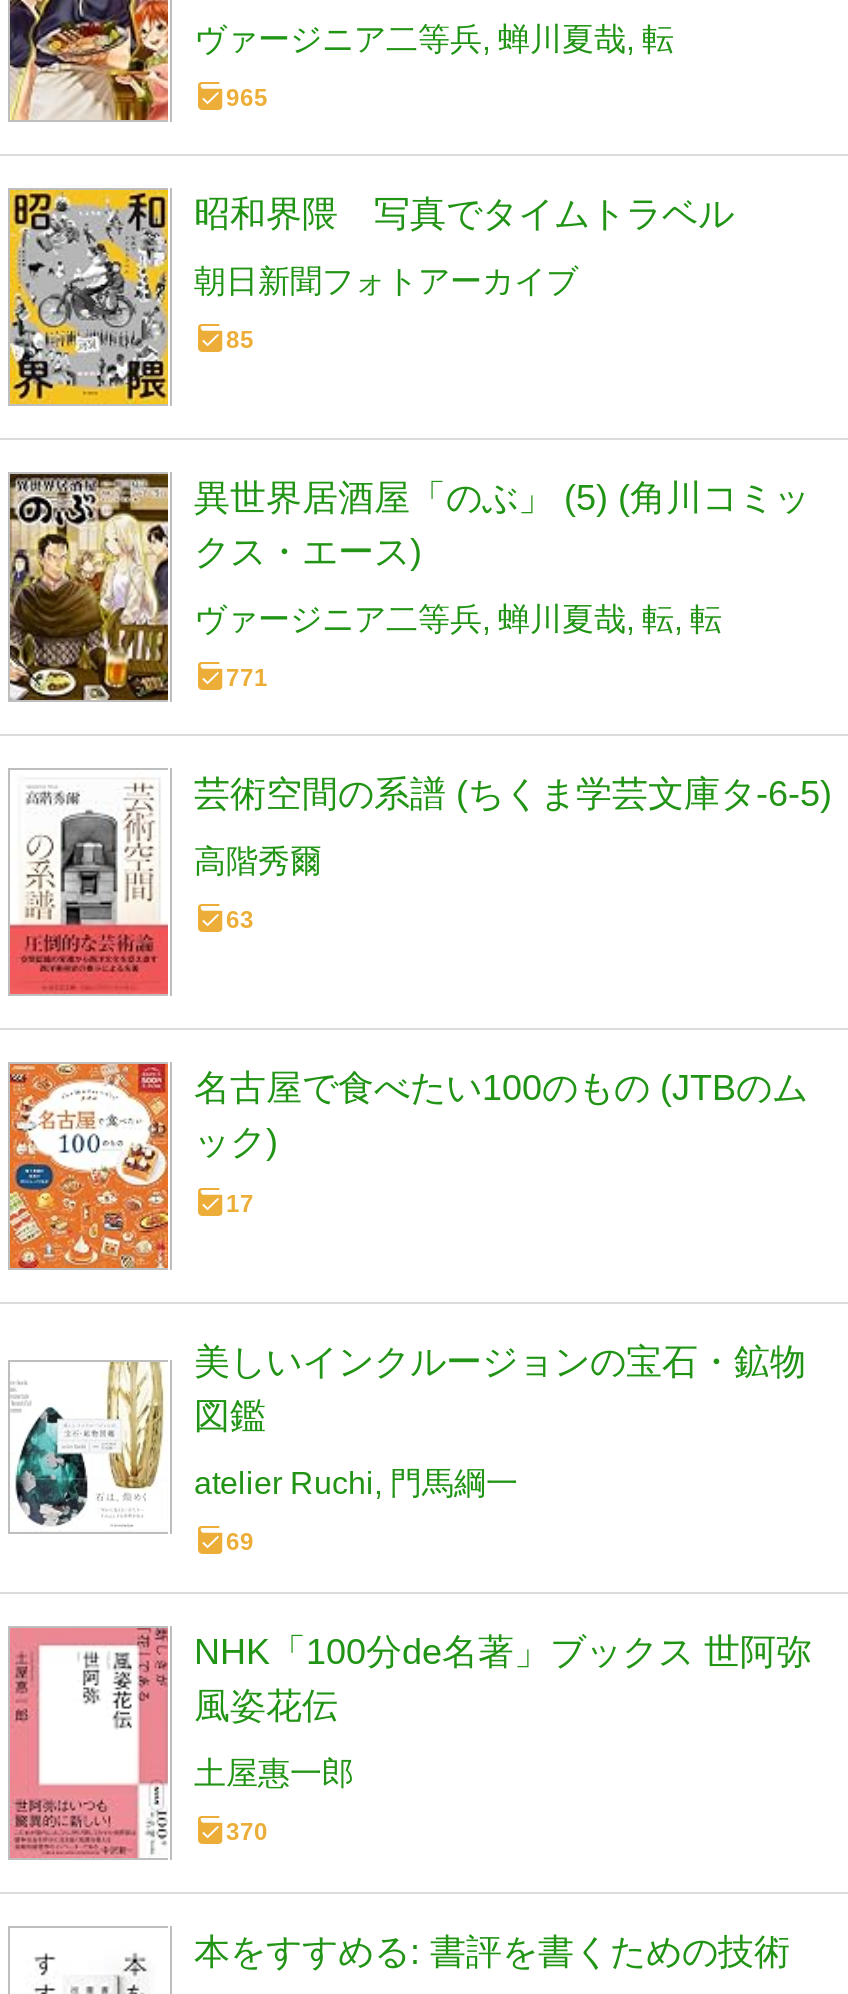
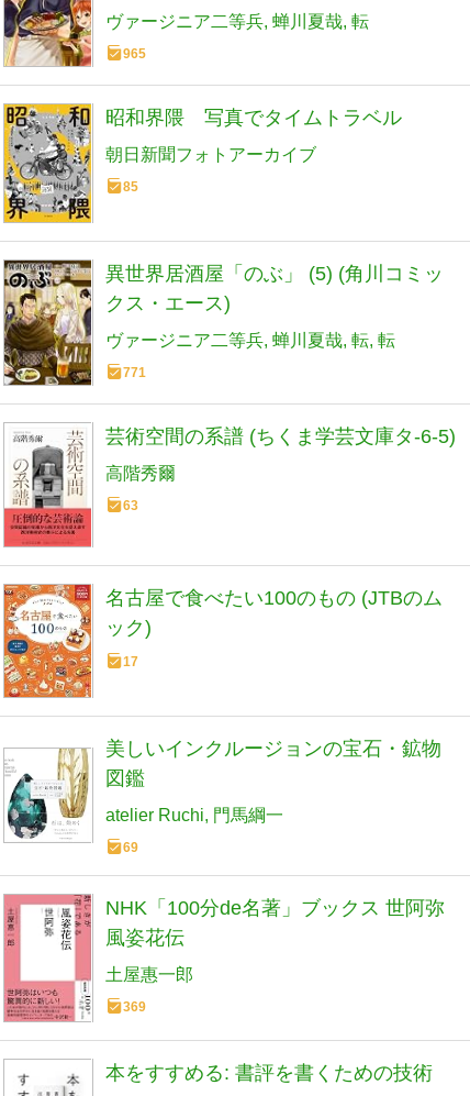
- 370
+ 369
